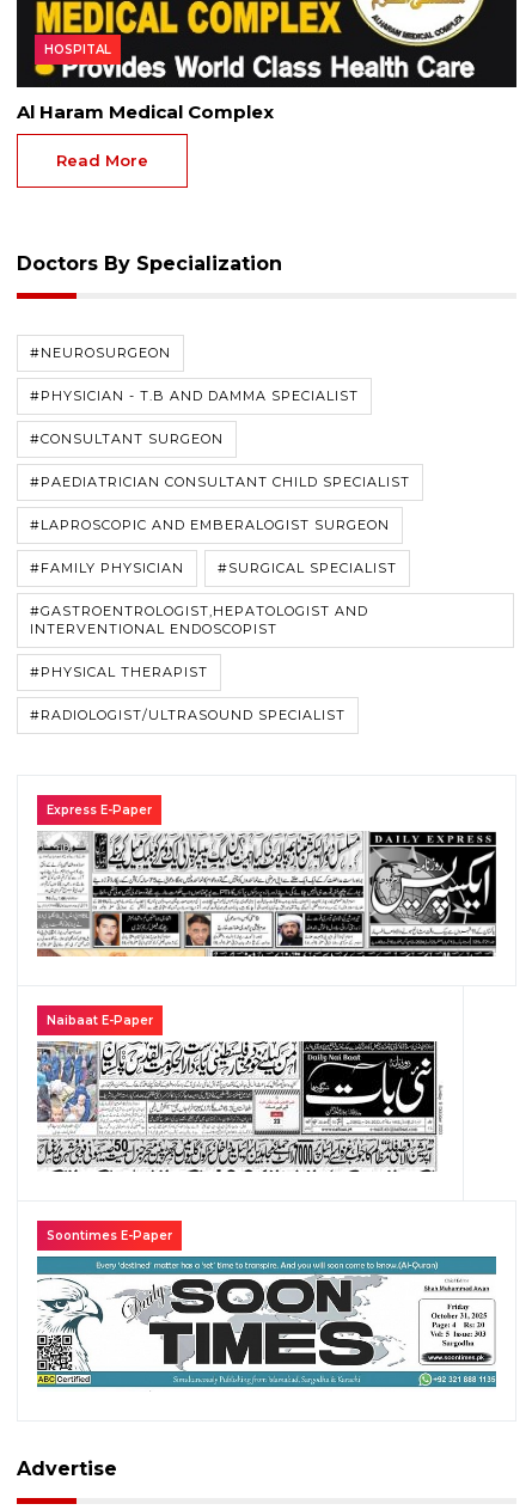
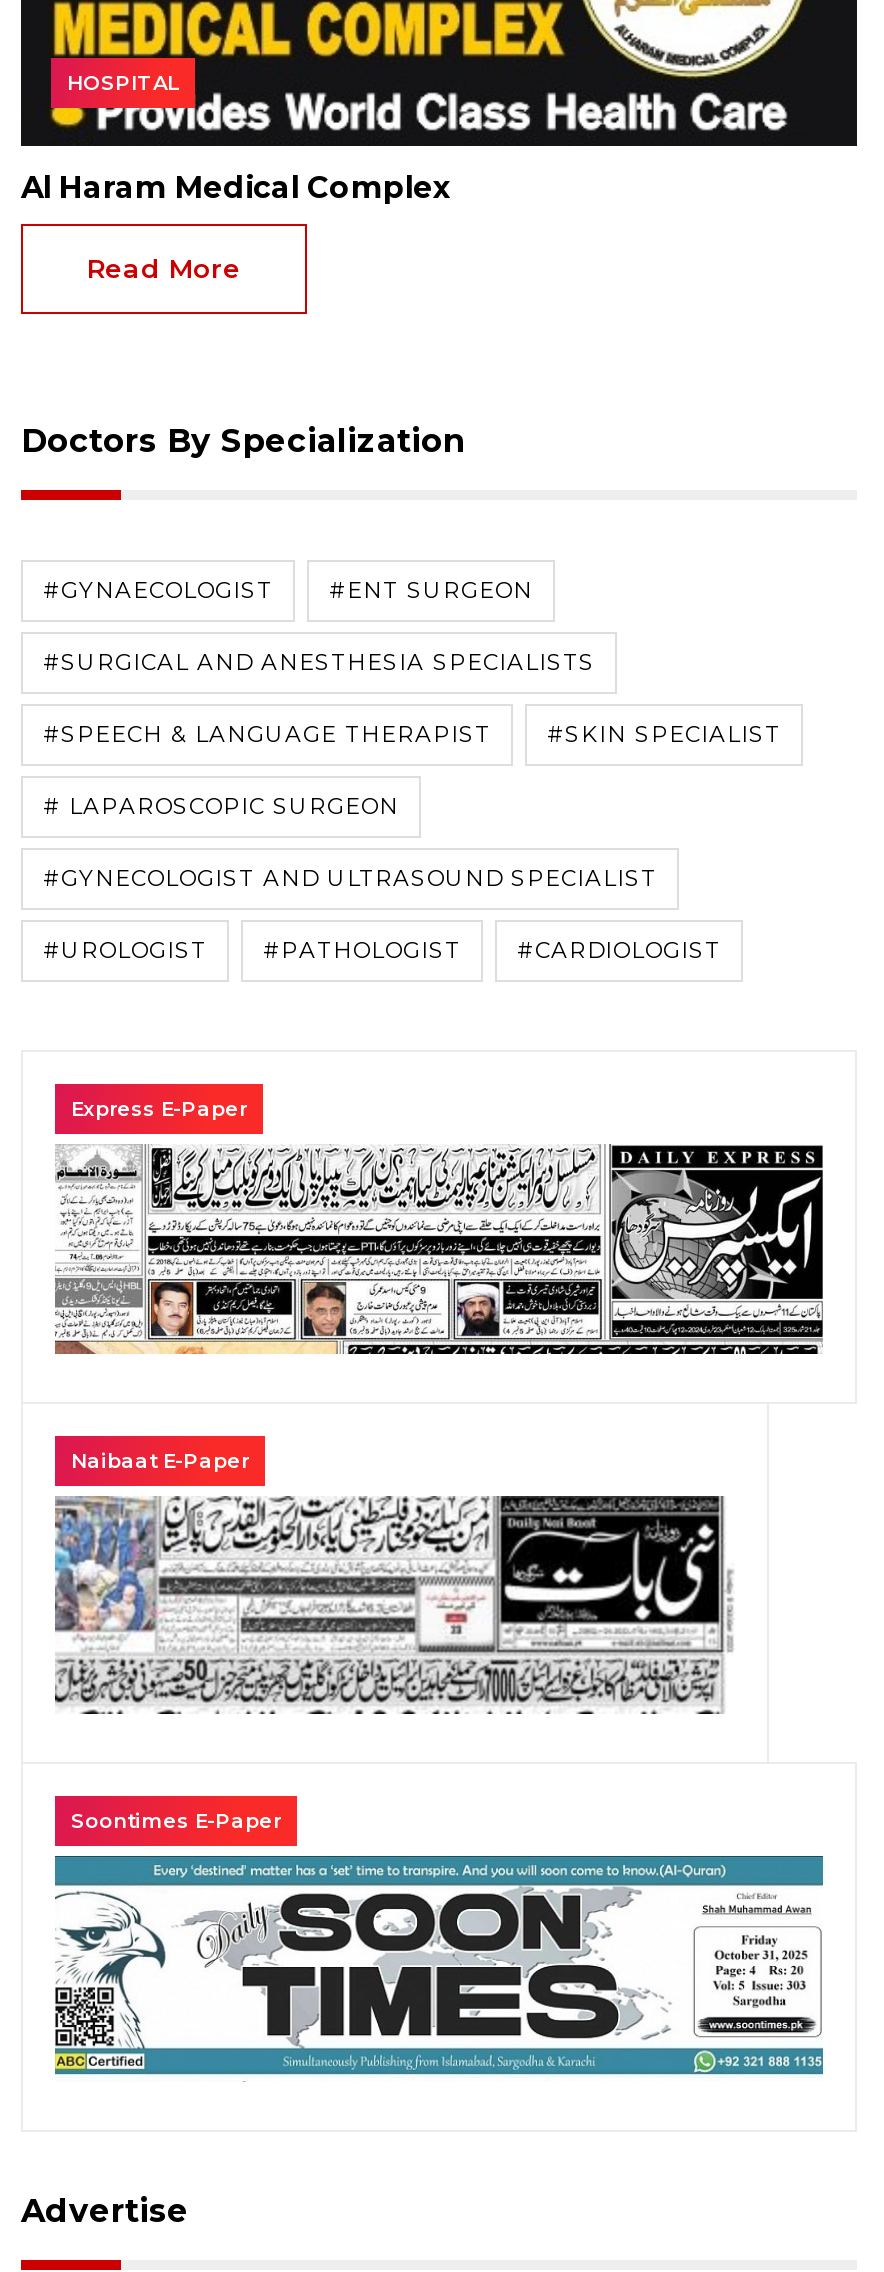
- #NEUROSURGEON
- #PHYSICIAN - T.B AND DAMMA SPECIALIST
- #CONSULTANT SURGEON
- #PAEDIATRICIAN CONSULTANT CHILD SPECIALIST
- #LAPROSCOPIC AND EMBERALOGIST SURGEON
- #FAMILY PHYSICIAN
- #SURGICAL SPECIALIST
- #GASTROENTROLOGIST,HEPATOLOGIST AND
- INTERVENTIONAL ENDOSCOPIST
- #PHYSICAL THERAPIST
- #RADIOLOGIST/ULTRASOUND SPECIALIST
+ #GYNAECOLOGIST
+ #ENT SURGEON
+ #SURGICAL AND ANESTHESIA SPECIALISTS
+ #SPEECH & LANGUAGE THERAPIST
+ #SKIN SPECIALIST
+ # LAPAROSCOPIC SURGEON
+ #GYNECOLOGIST AND ULTRASOUND SPECIALIST
+ #UROLOGIST
+ #PATHOLOGIST
+ #CARDIOLOGIST
